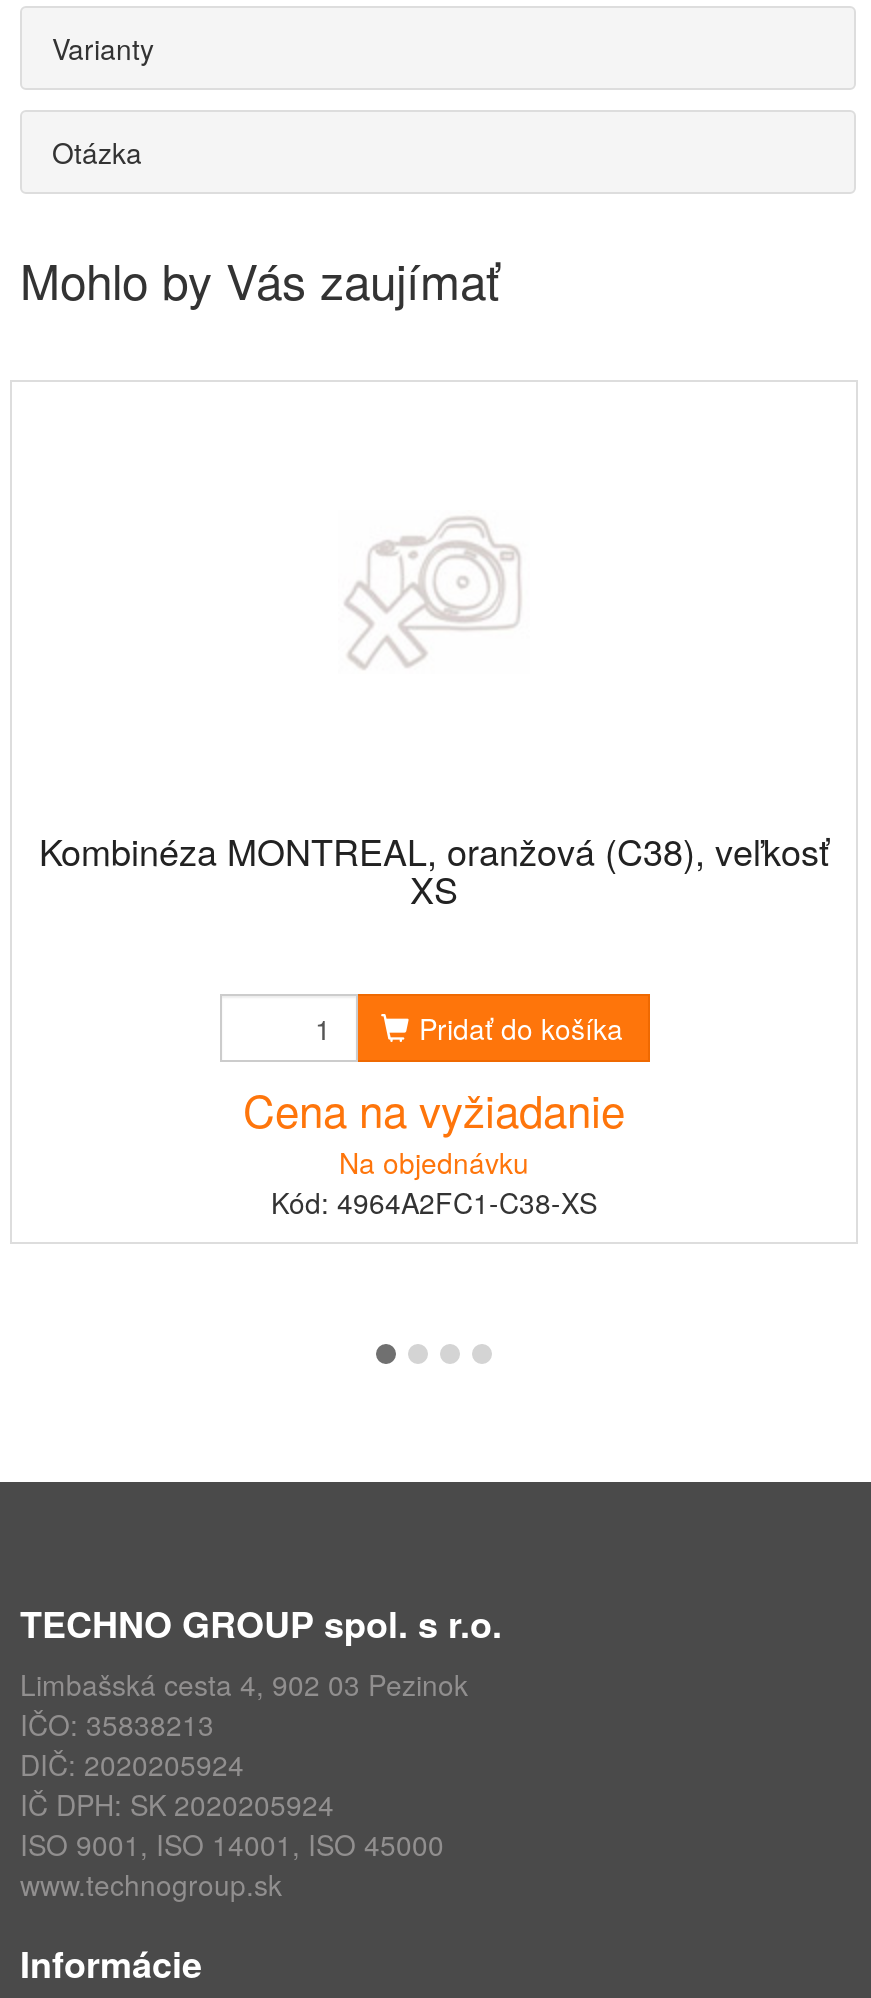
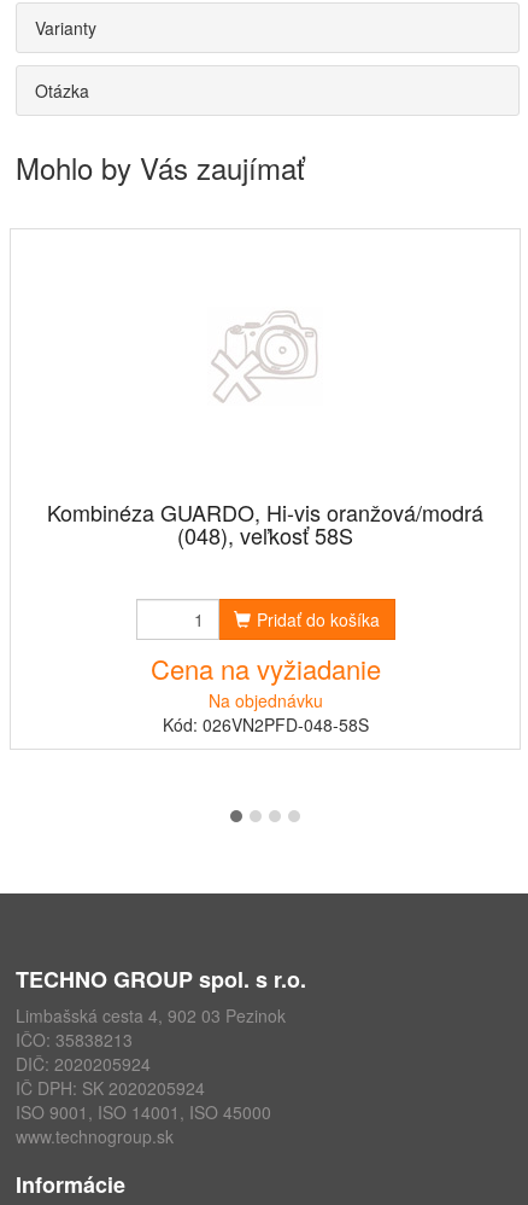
- Kombinéza MONTREAL, oranžová (C38), veľkosť
- XS
+ Kombinéza GUARDO, Hi-vis oranžová/modrá
+ (048), veľkosť 58S

- Kód: 4964A2FC1-C38-XS
+ Kód: 026VN2PFD-048-58S
